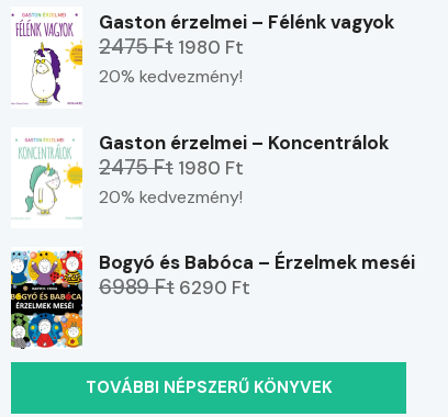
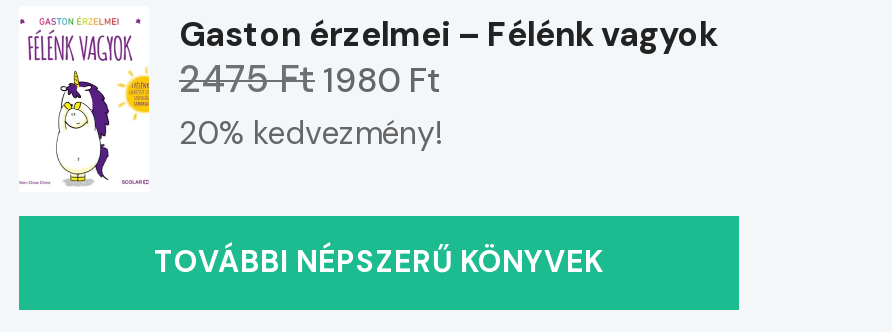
- [image]
- Gaston érzelmei – Koncentrálok
- 2475 Ft 1980 Ft
- 20% kedvezmény!
- Bogyó és Babóca – Érzelmek meséi
- 6989 Ft 6290 Ft

- [image]
